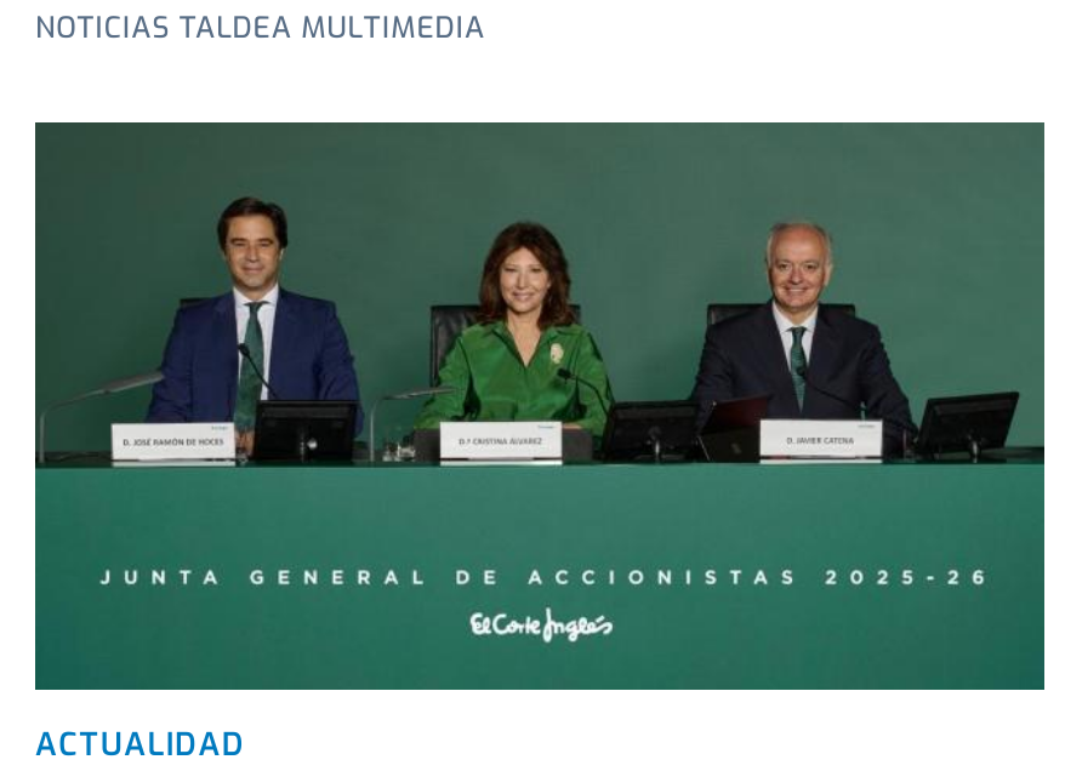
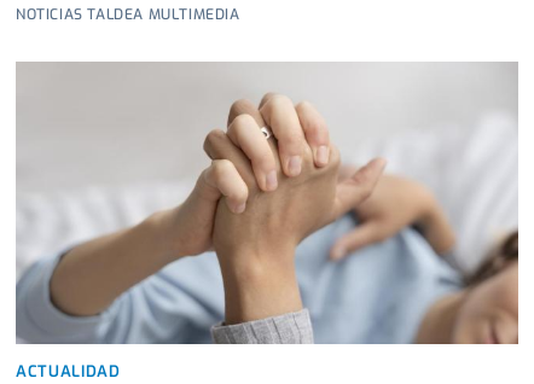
- [image]
+ [image]
